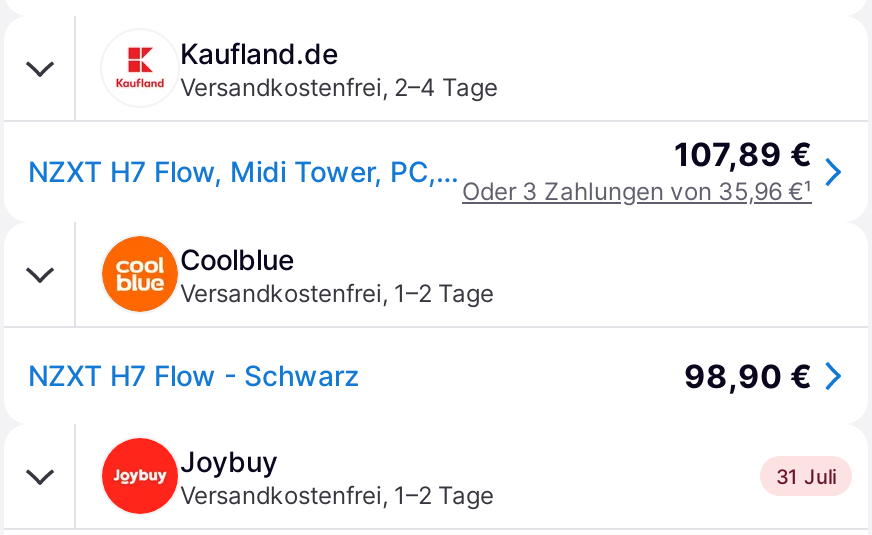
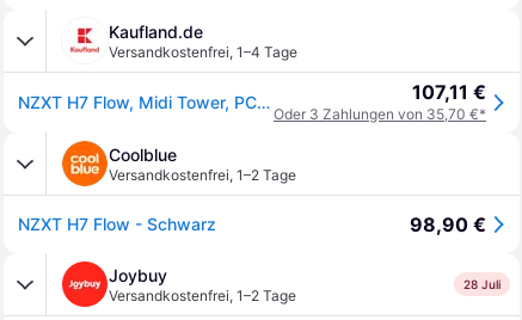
- Versandkostenfrei, 2–4 Tage
+ Versandkostenfrei, 1–4 Tage

- 107,89 €
+ 107,11 €

- Oder 3 Zahlungen von 35,96 €¹
+ Oder 3 Zahlungen von 35,70 €*

- 31 Juli
+ 28 Juli
